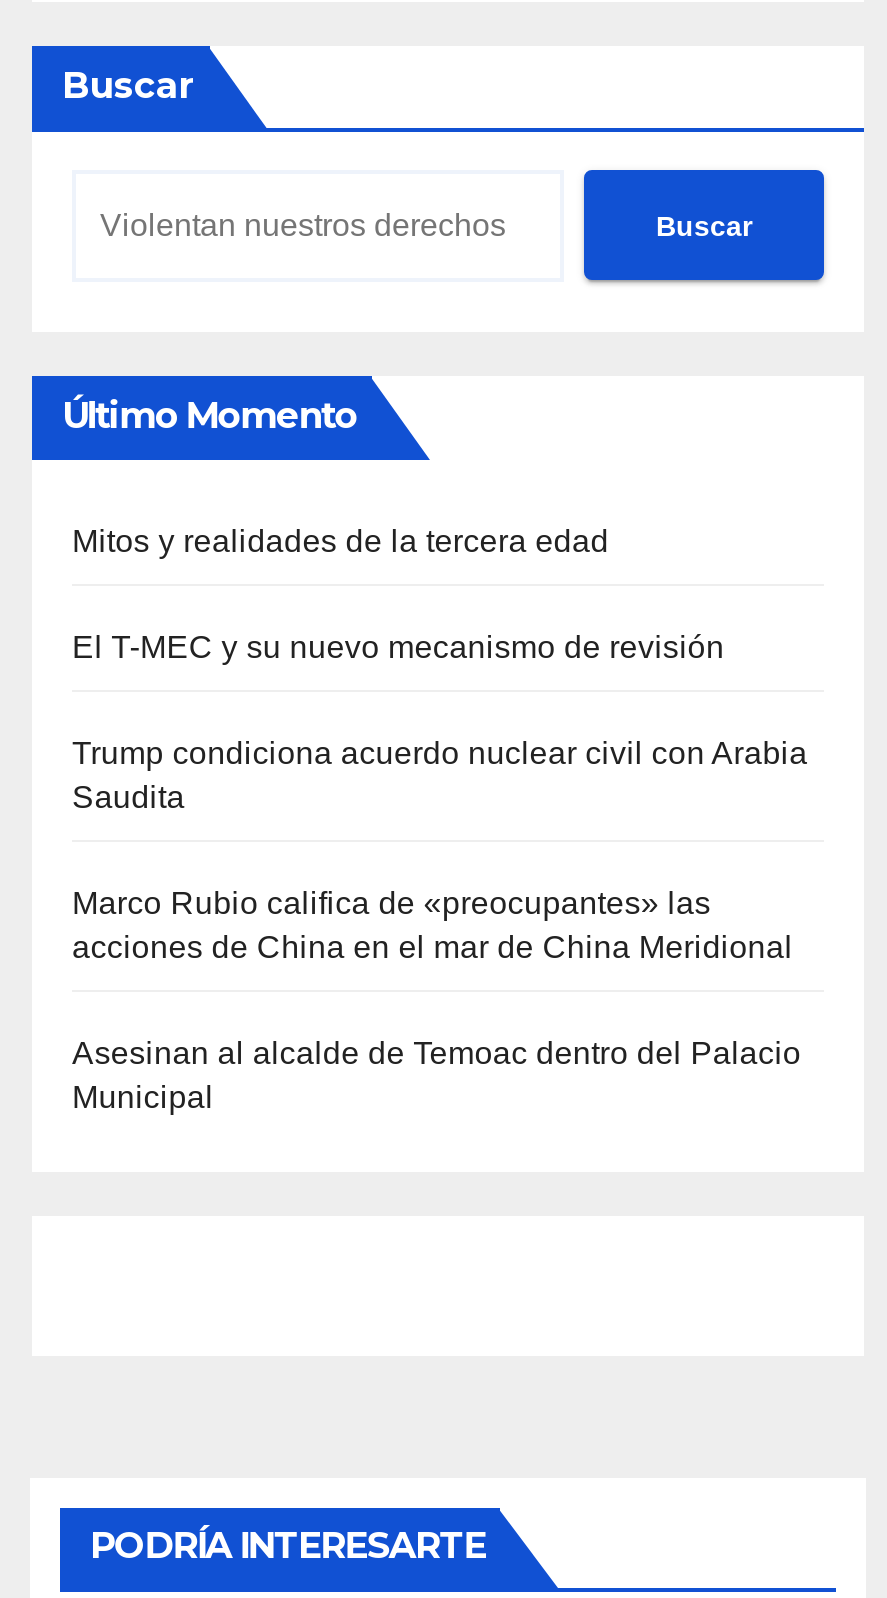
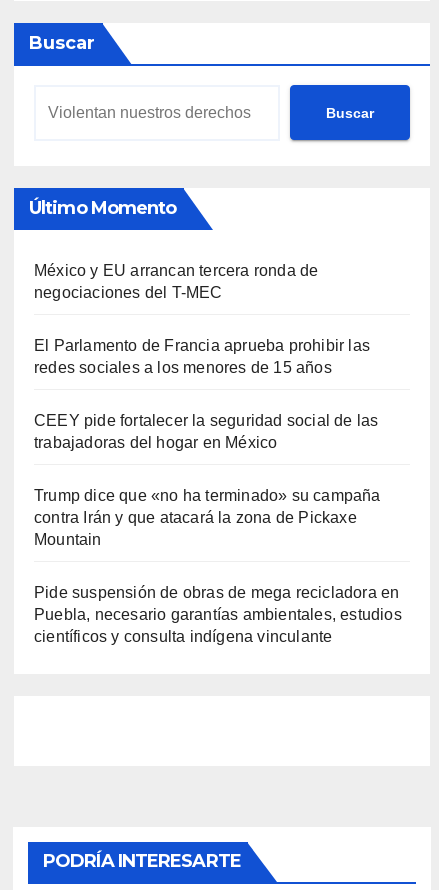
- Mitos y realidades de la tercera edad
+ México y EU arrancan tercera ronda de
+ negociaciones del T-MEC

- El T-MEC y su nuevo mecanismo de revisión
+ El Parlamento de Francia aprueba prohibir las
+ redes sociales a los menores de 15 años

- Trump condiciona acuerdo nuclear civil con Arabia
- Saudita
+ CEEY pide fortalecer la seguridad social de las
+ trabajadoras del hogar en México

- Marco Rubio califica de «preocupantes» las
- acciones de China en el mar de China Meridional
+ Trump dice que «no ha terminado» su campaña
+ contra Irán y que atacará la zona de Pickaxe
+ Mountain

- Asesinan al alcalde de Temoac dentro del Palacio
- Municipal
+ Pide suspensión de obras de mega recicladora en
+ Puebla, necesario garantías ambientales, estudios
+ científicos y consulta indígena vinculante
